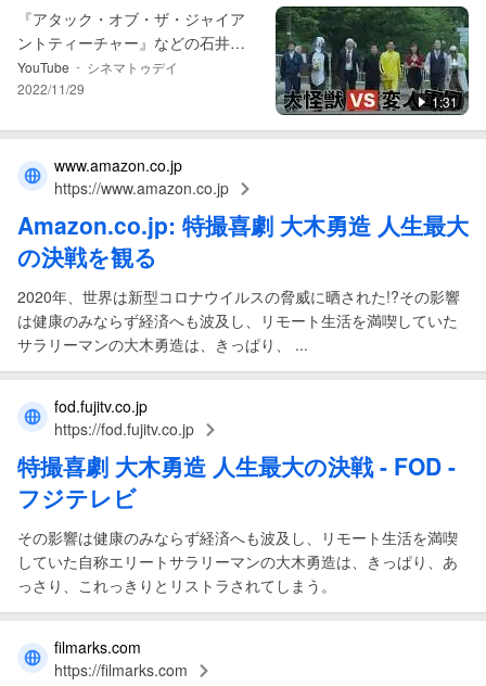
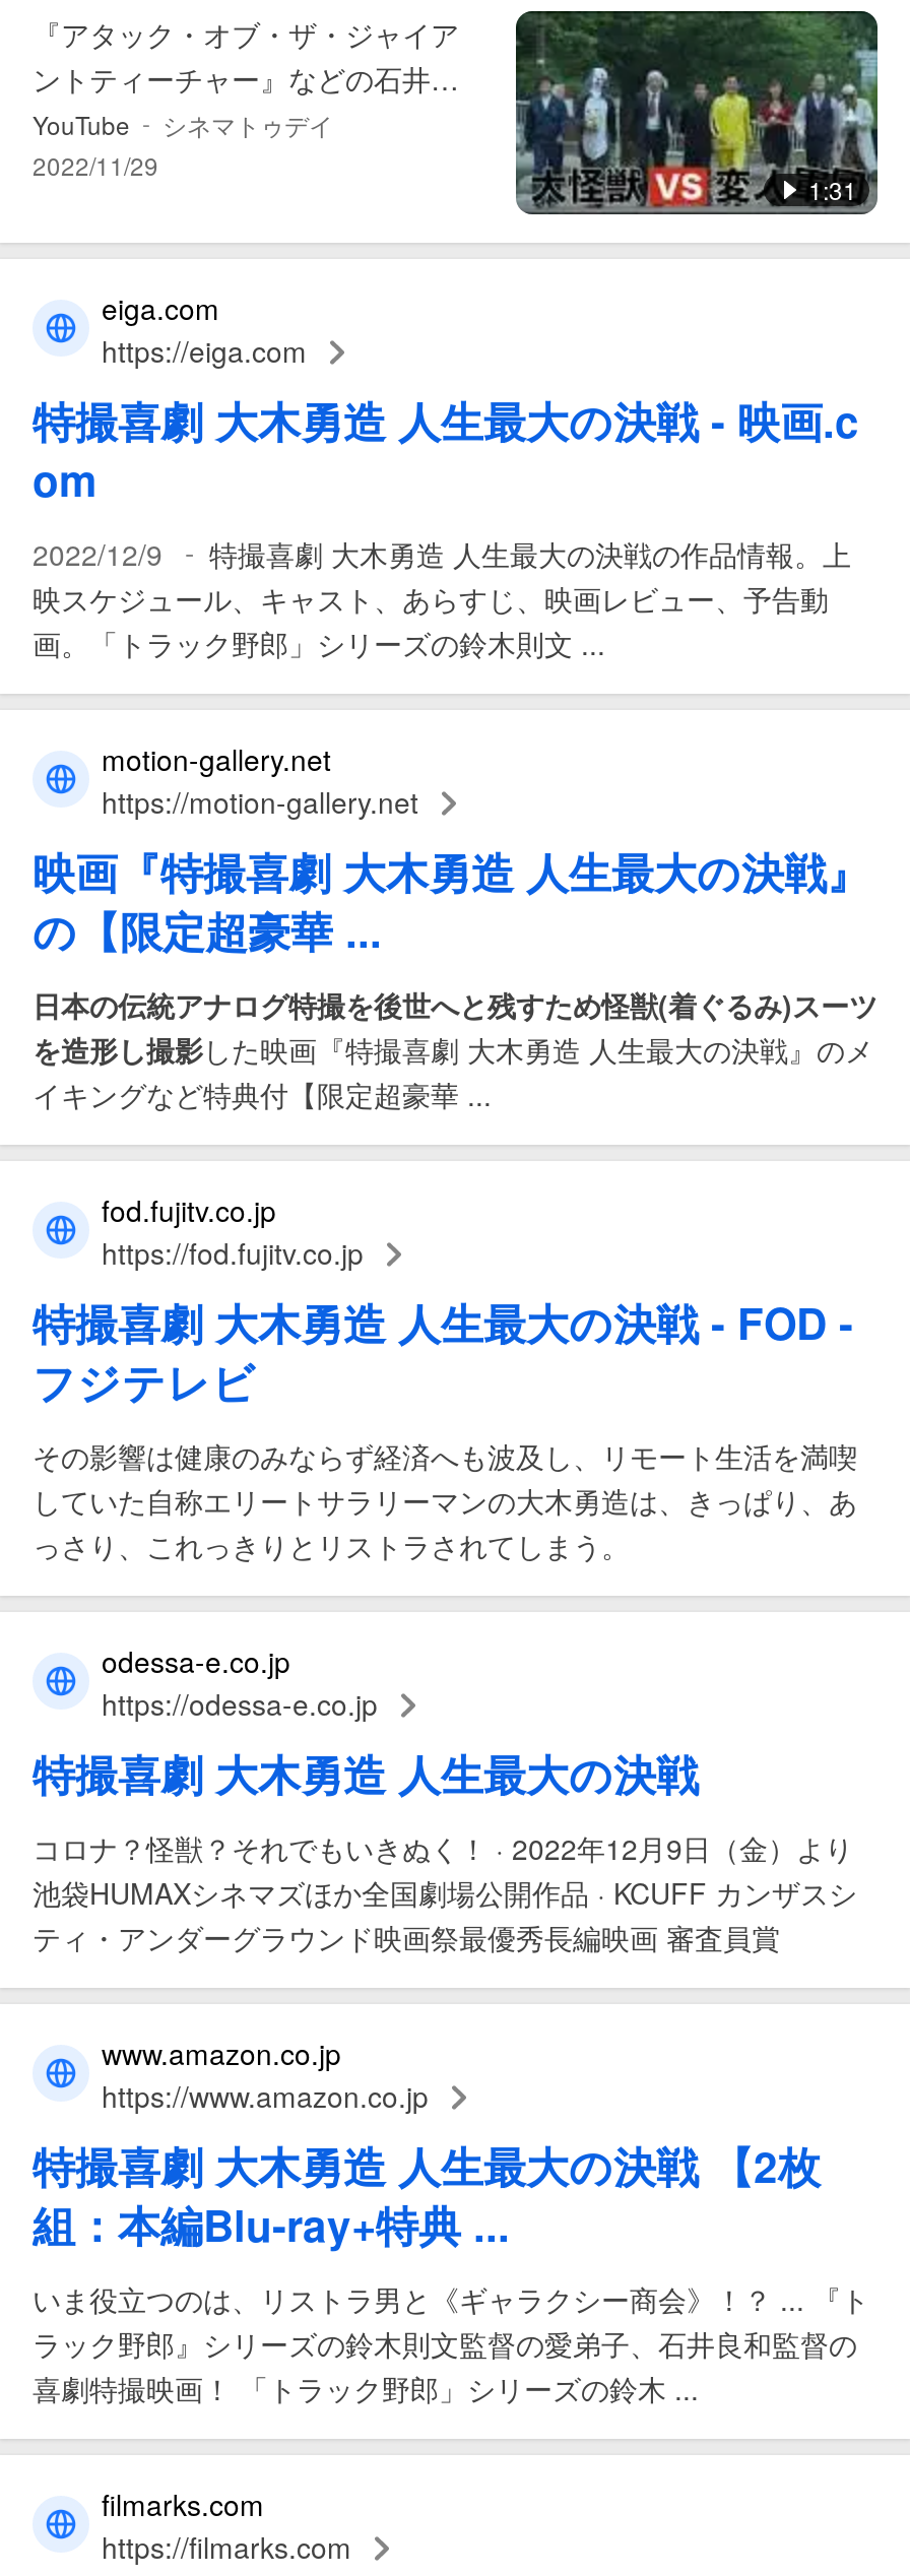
moved down: www.amazon.co.jp | https://www.amazon.co.jp

- Amazon.co.jp:特撮喜劇 大木勇造 人生最大
- の決戦を観る
- 2020年、世界は新型コロナウイルスの脅威に晒された!?その影響
- は健康のみならず経済へも波及し、リモート生活を満喫していた
- サラリーマンの大木勇造は、きっぱり、 ...
+ eiga.com
+ https://eiga.com
+ 特撮喜劇 大木勇造 人生最大の決戦- 映画.c
+ om
+ 2022/12/9 - 特撮喜劇 大木勇造 人生最大の決戦の作品情報。上
+ 映スケジュール、キャスト、あらすじ、映画レビュー、予告動
+ 画。「トラック野郎」シリーズの鈴木則文 ...
+ motion-gallery.net
+ https://motion-gallery.net
+ 映画『特撮喜劇 大木勇造 人生最大の決戦』
+ の【限定超豪華 ...
+ 日本の伝統アナログ特撮を後世へと残すため怪獣(着ぐるみ)スーツ
+ を造形し撮影した映画『特撮喜劇 大木勇造 人生最大の決戦』のメ
+ イキングなど特典付【限定超豪華 ...

+ odessa-e.co.jp
+ https://odessa-e.co.jp
+ 特撮喜劇 大木勇造 人生最大の決戦
+ コロナ？怪獣？それでもいきぬく！ · 2022年12月9日（金）より
+ 池袋HUMAXシネマズほか全国劇場公開作品 · KCUFF カンザスシ
+ ティ・アンダーグラウンド映画祭最優秀長編映画 審査員賞
+ 特撮喜劇 大木勇造 人生最大の決戦【2枚
+ 組：本編Blu-ray+特典 ...
+ いま役立つのは、リストラ男と《ギャラクシー商会》！？ ... 『ト
+ ラック野郎』シリーズの鈴木則文監督の愛弟子、石井良和監督の
+ 喜劇特撮映画！ 「トラック野郎」シリーズの鈴木 ...
